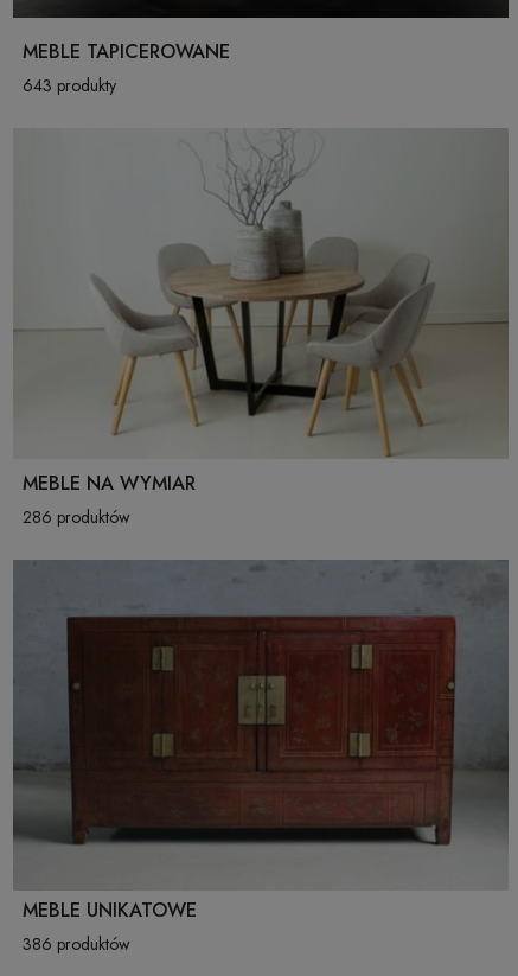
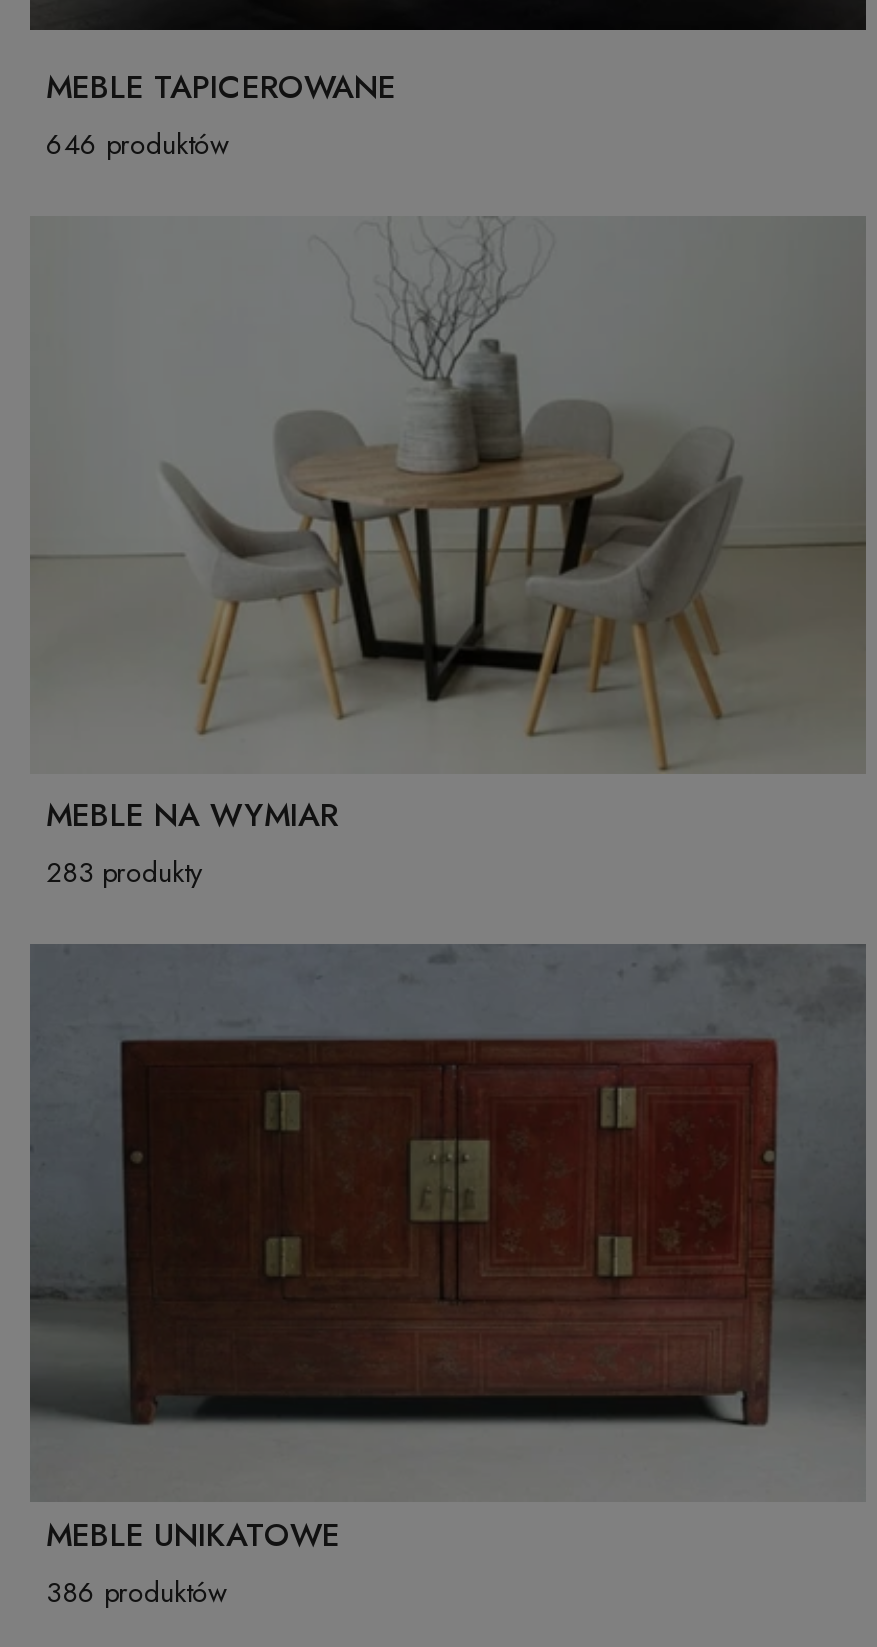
- 643 produkty
+ 646 produktów

- 286 produktów
+ 283 produkty
